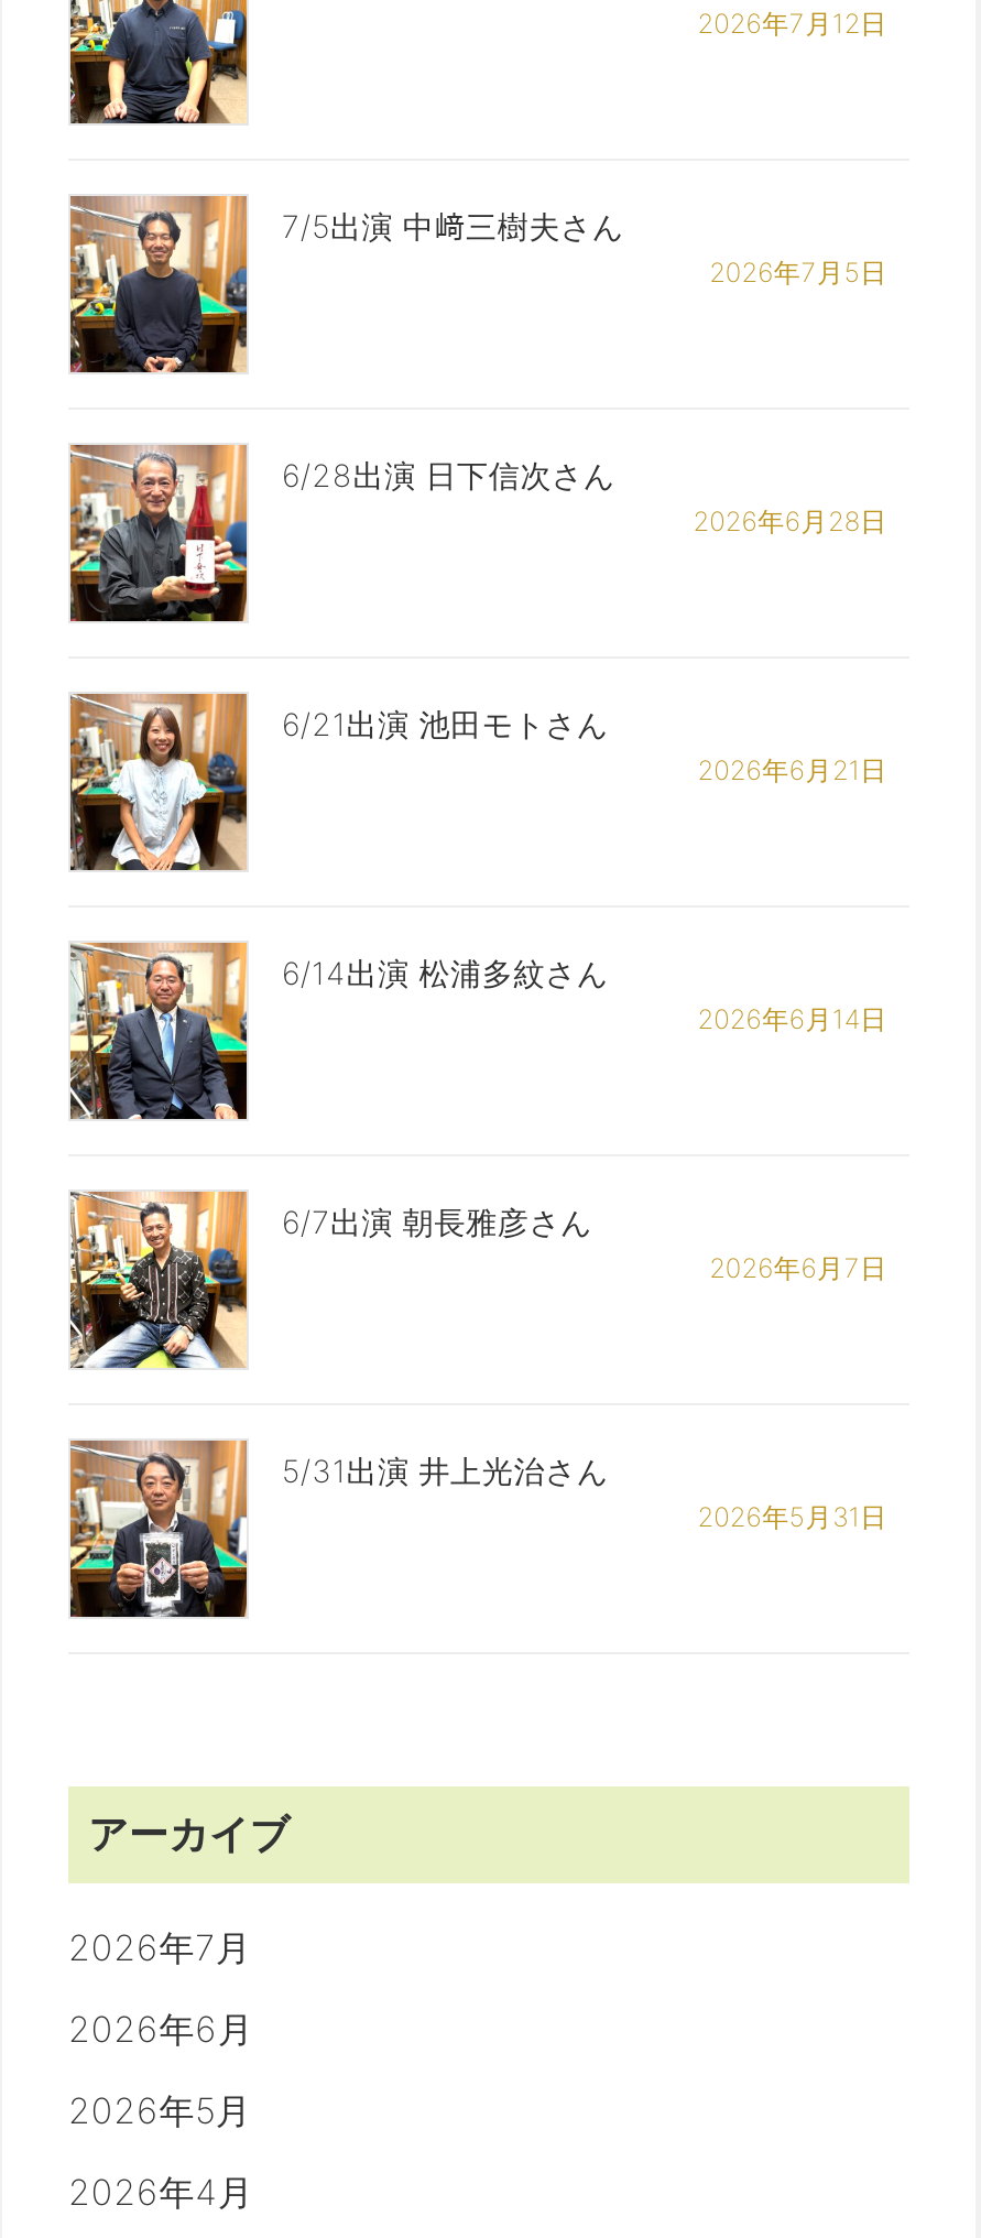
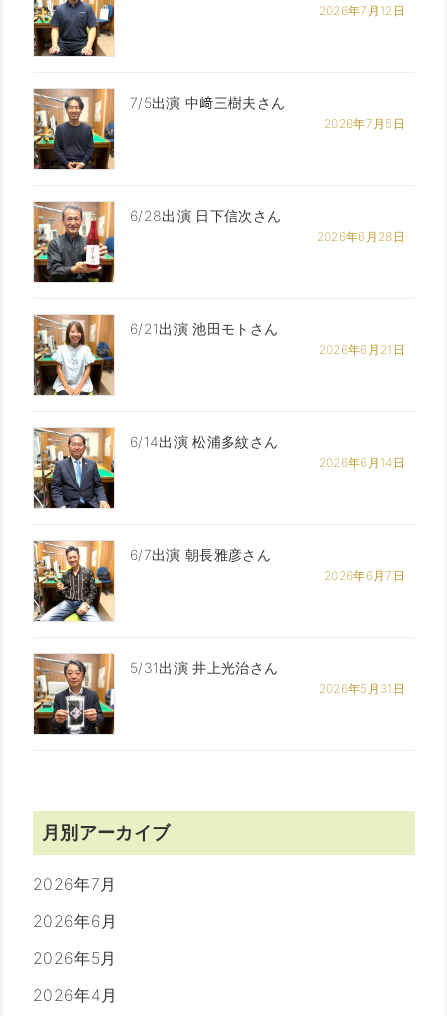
- アーカイブ
+ 月別アーカイブ
